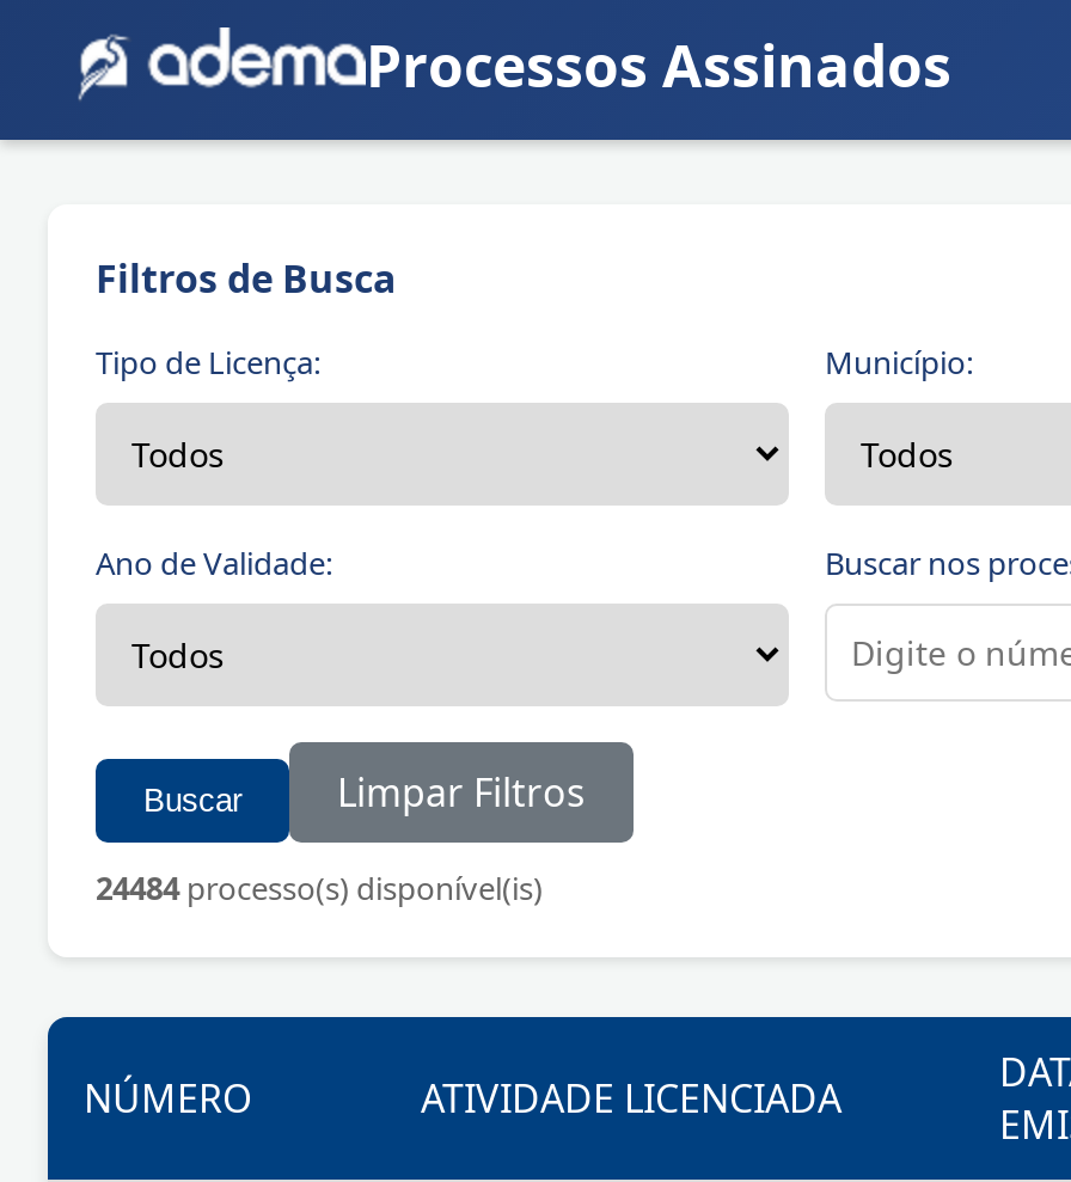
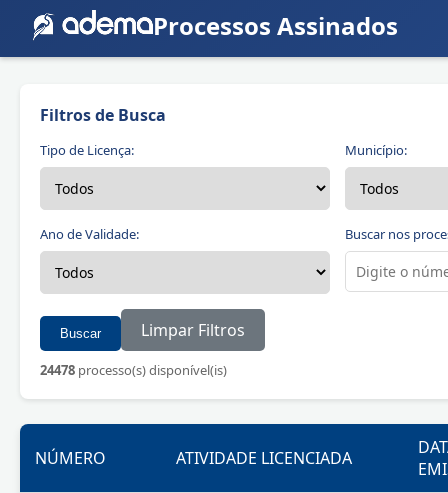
- 24484 processo(s) disponível(is)
+ 24478 processo(s) disponível(is)
